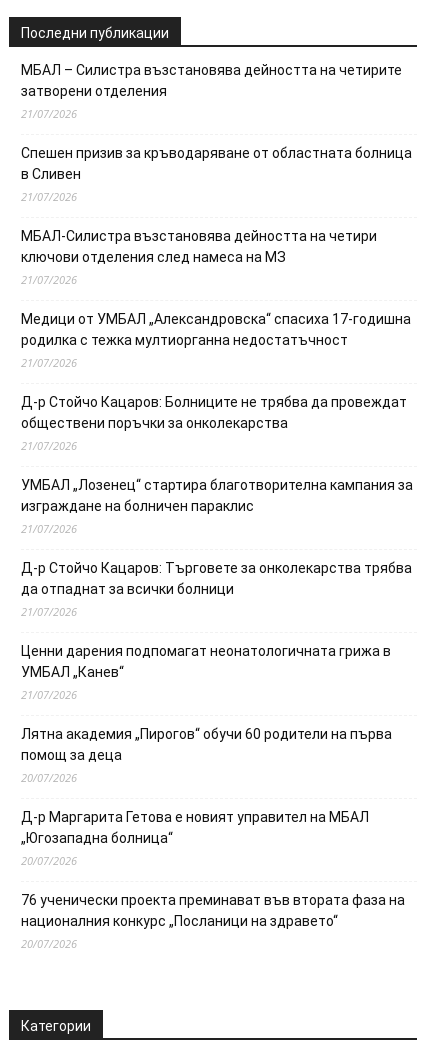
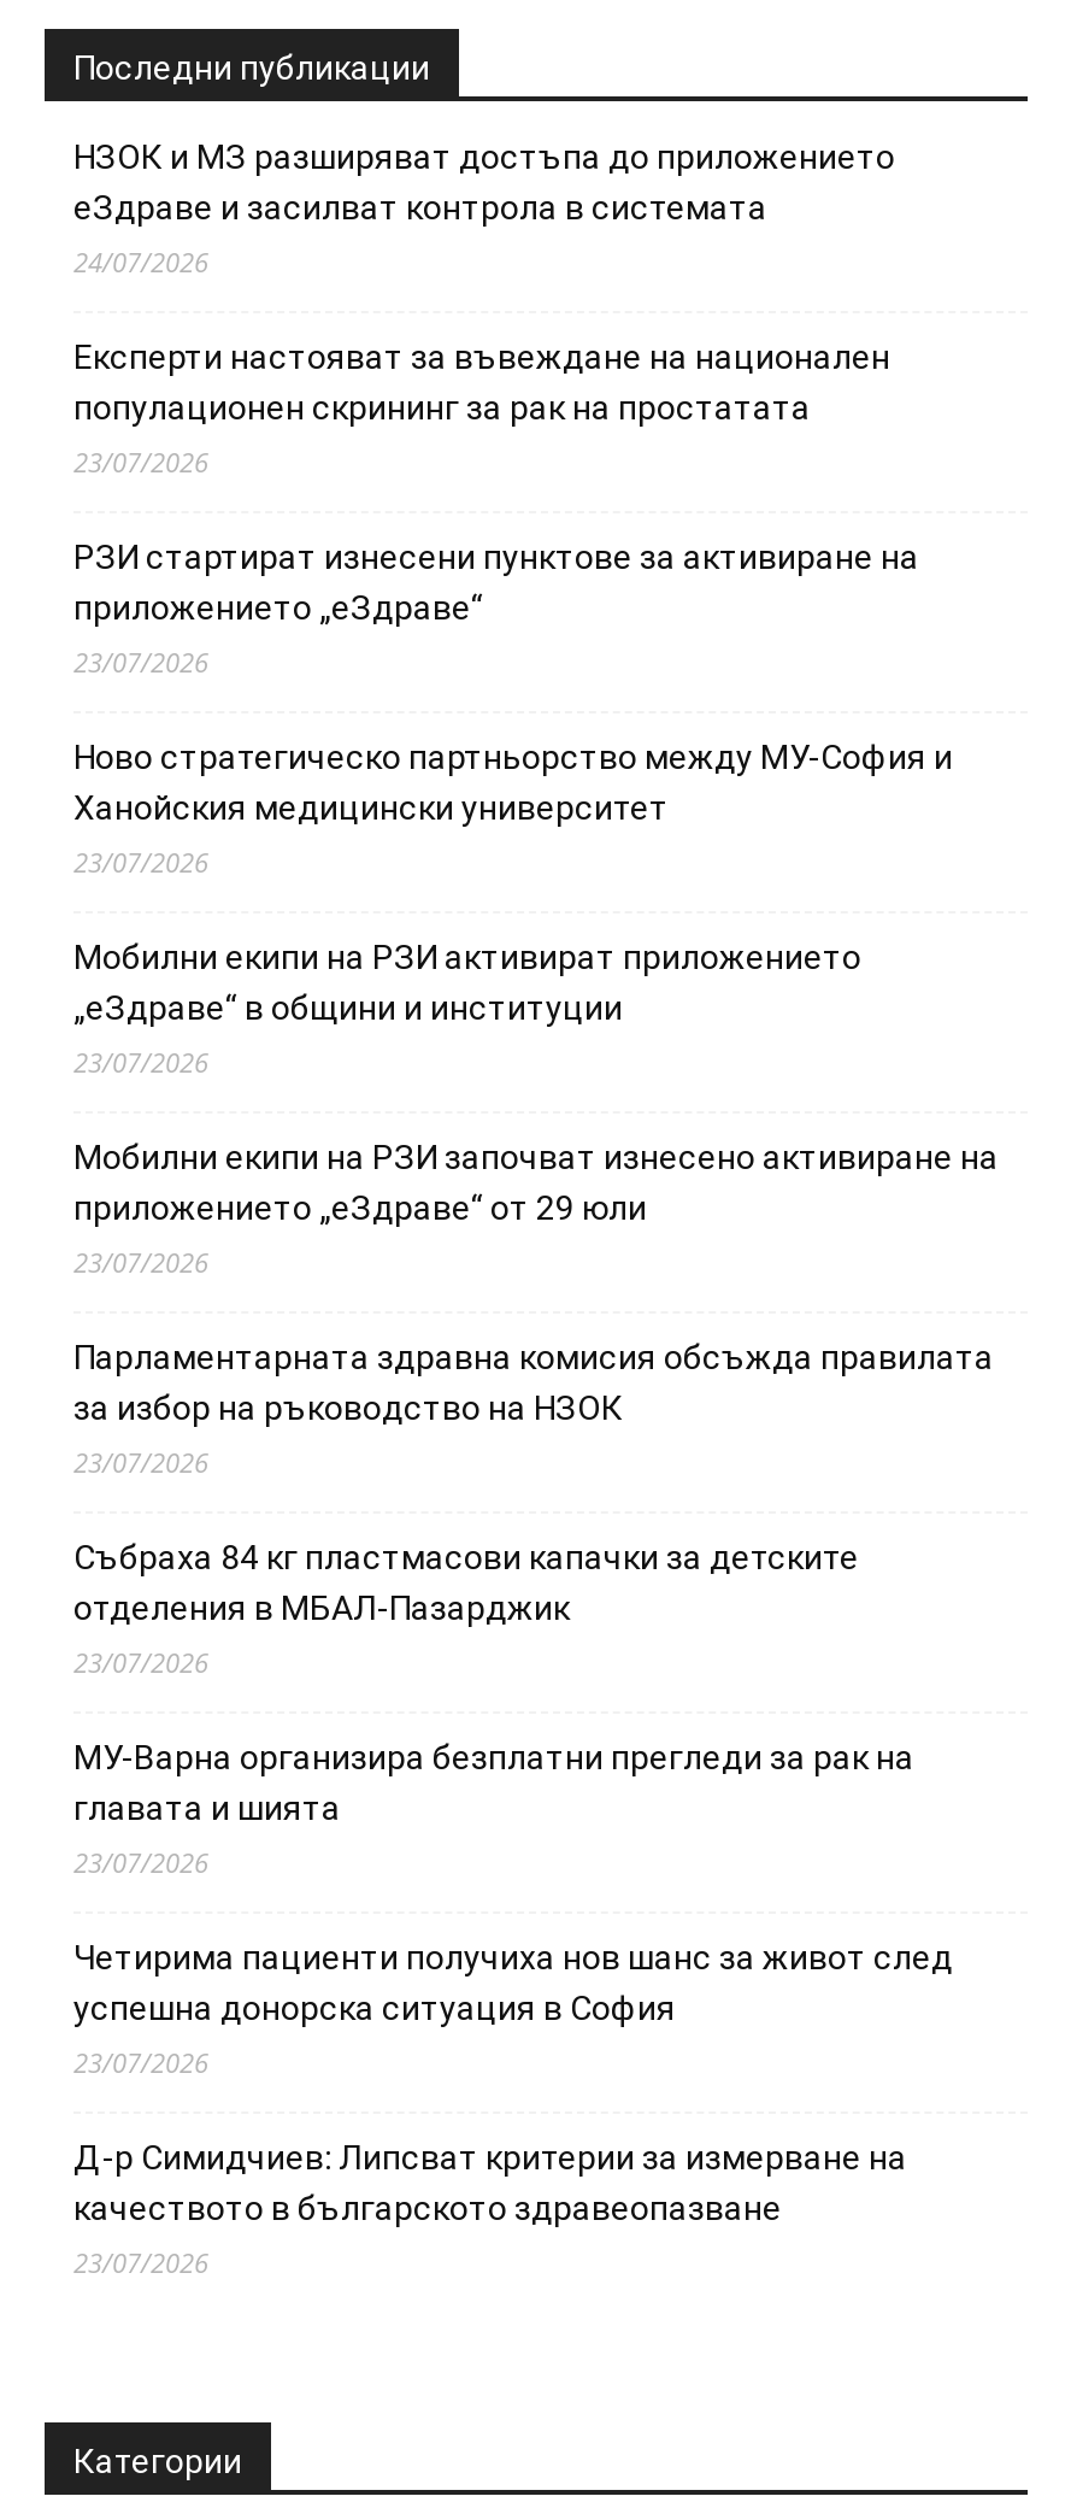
- МБАЛ – Силистра възстановява дейността на четирите
- затворени отделения
- 21/07/2026
+ НЗОК и МЗ разширяват достъпа до приложението
+ еЗдраве и засилват контрола в системата
+ 24/07/2026

- Спешен призив за кръводаряване от областната болница
- в Сливен
- 21/07/2026
+ Експерти настояват за въвеждане на национален
+ популационен скрининг за рак на простатата
+ 23/07/2026

- МБАЛ-Силистра възстановява дейността на четири
- ключови отделения след намеса на МЗ
- 21/07/2026
+ РЗИ стартират изнесени пунктове за активиране на
+ приложението „еЗдраве“
+ 23/07/2026

- Медици от УМБАЛ „Александровска“ спасиха 17-годишна
- родилка с тежка мултиорганна недостатъчност
- 21/07/2026
+ Ново стратегическо партньорство между МУ-София и
+ Ханойския медицински университет
+ 23/07/2026

- Д-р Стойчо Кацаров: Болниците не трябва да провеждат
- обществени поръчки за онколекарства
- 21/07/2026
+ Мобилни екипи на РЗИ активират приложението
+ „еЗдраве“ в общини и институции
+ 23/07/2026

- УМБАЛ „Лозенец“ стартира благотворителна кампания за
- изграждане на болничен параклис
- 21/07/2026
+ Мобилни екипи на РЗИ започват изнесено активиране на
+ приложението „еЗдраве“ от 29 юли
+ 23/07/2026

- Д-р Стойчо Кацаров: Търговете за онколекарства трябва
- да отпаднат за всички болници
- 21/07/2026
+ Парламентарната здравна комисия обсъжда правилата
+ за избор на ръководство на НЗОК
+ 23/07/2026

- Ценни дарения подпомагат неонатологичната грижа в
- УМБАЛ „Канев“
- 21/07/2026
+ Събраха 84 кг пластмасови капачки за детските
+ отделения в МБАЛ-Пазарджик
+ 23/07/2026

- Лятна академия „Пирогов“ обучи 60 родители на първа
- помощ за деца
- 20/07/2026
+ МУ-Варна организира безплатни прегледи за рак на
+ главата и шията
+ 23/07/2026

- Д-р Маргарита Гетова е новият управител на МБАЛ
- „Югозападна болница“
- 20/07/2026
+ Четирима пациенти получиха нов шанс за живот след
+ успешна донорска ситуация в София
+ 23/07/2026

- 76 ученически проекта преминават във втората фаза на
- националния конкурс „Посланици на здравето“
- 20/07/2026
+ Д-р Симидчиев: Липсват критерии за измерване на
+ качеството в българското здравеопазване
+ 23/07/2026
